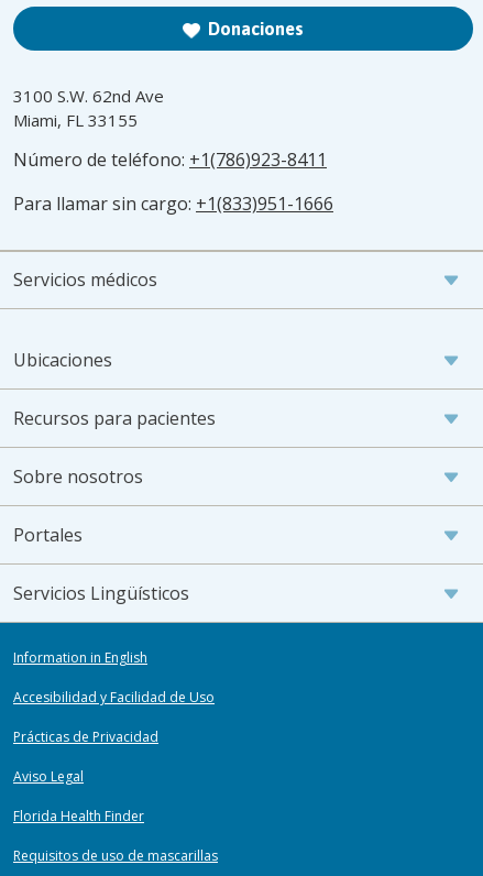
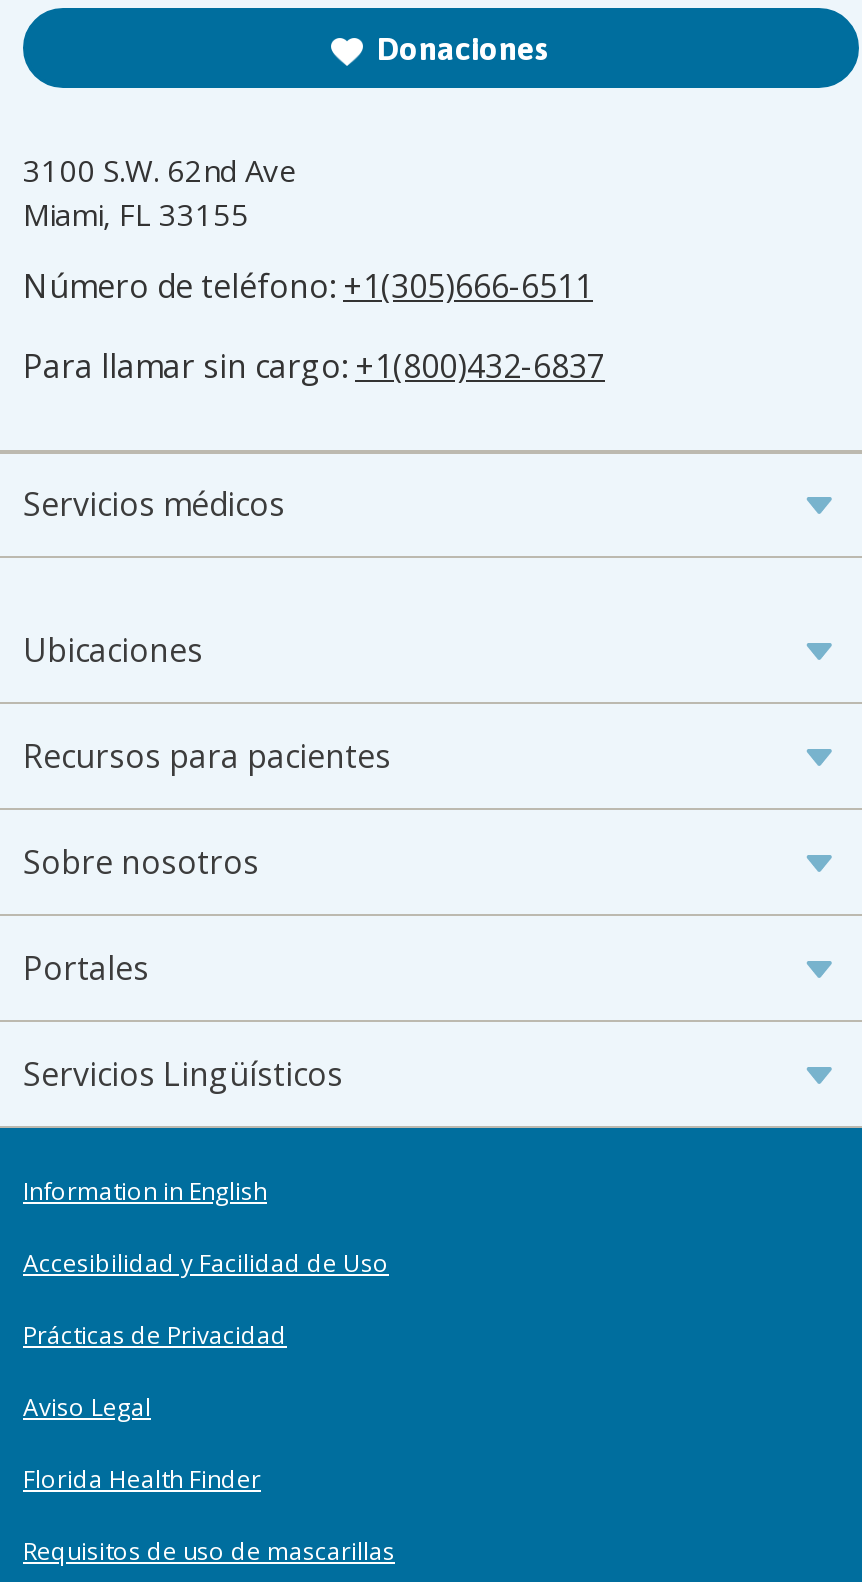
- Número de teléfono: +1(786)923-8411
+ Número de teléfono: +1(305)666-6511

- Para llamar sin cargo: +1(833)951-1666
+ Para llamar sin cargo: +1(800)432-6837
